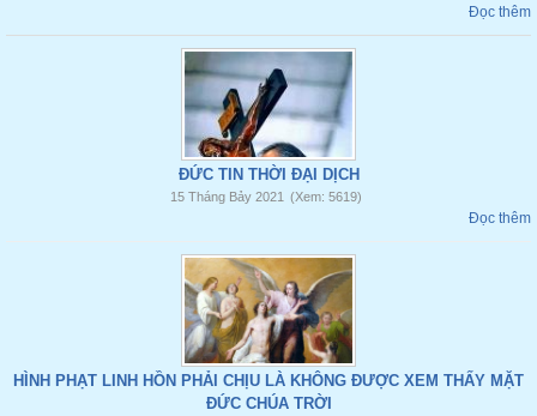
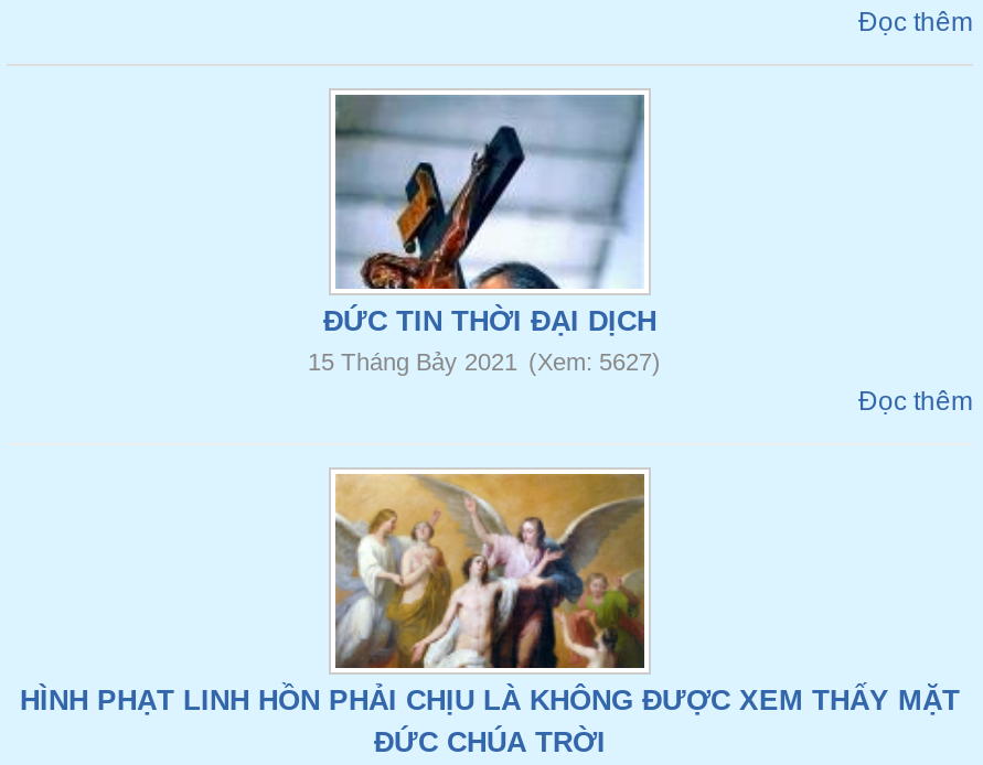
- 15 Tháng Bảy 2021 (Xem: 5619)
+ 15 Tháng Bảy 2021 (Xem: 5627)
